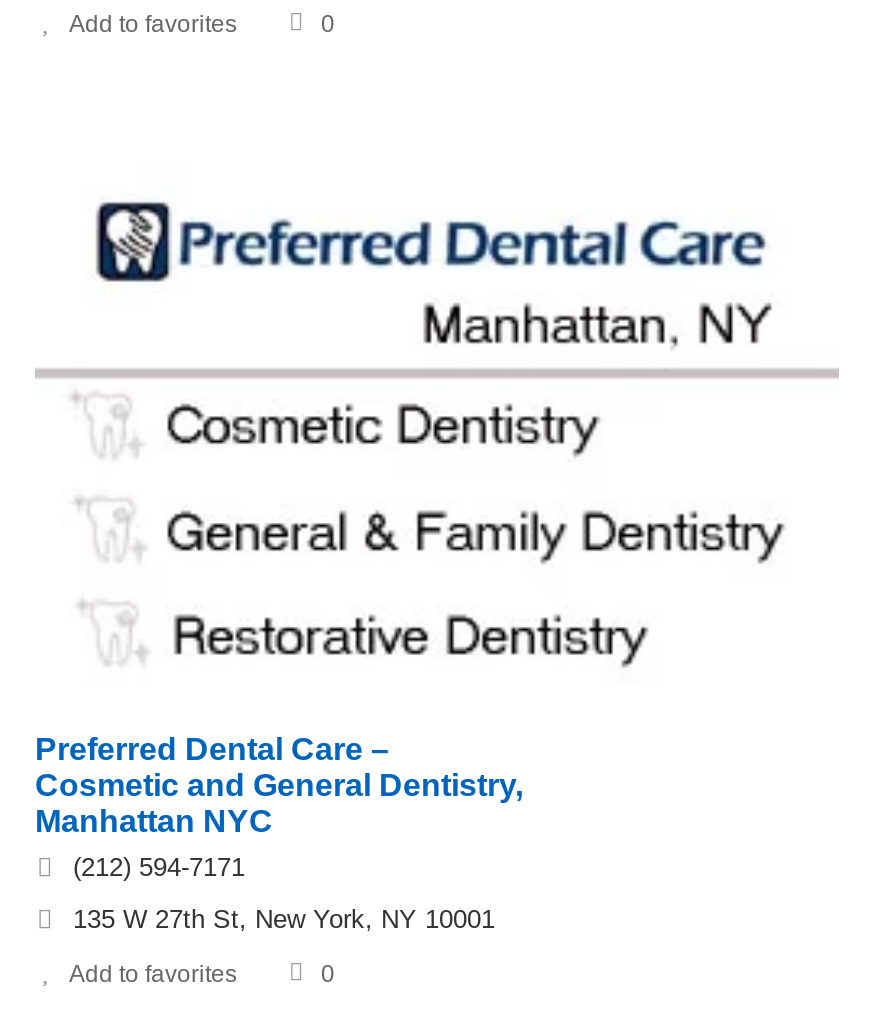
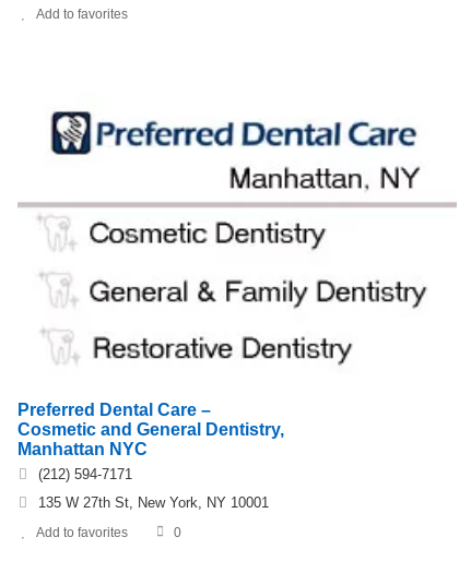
- 0
